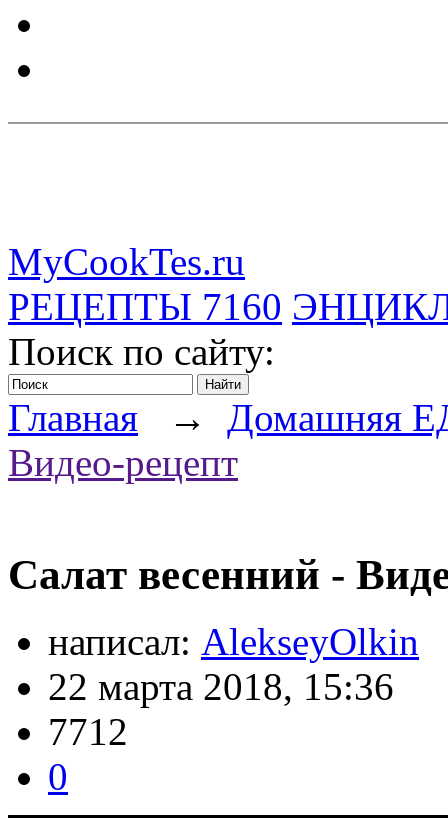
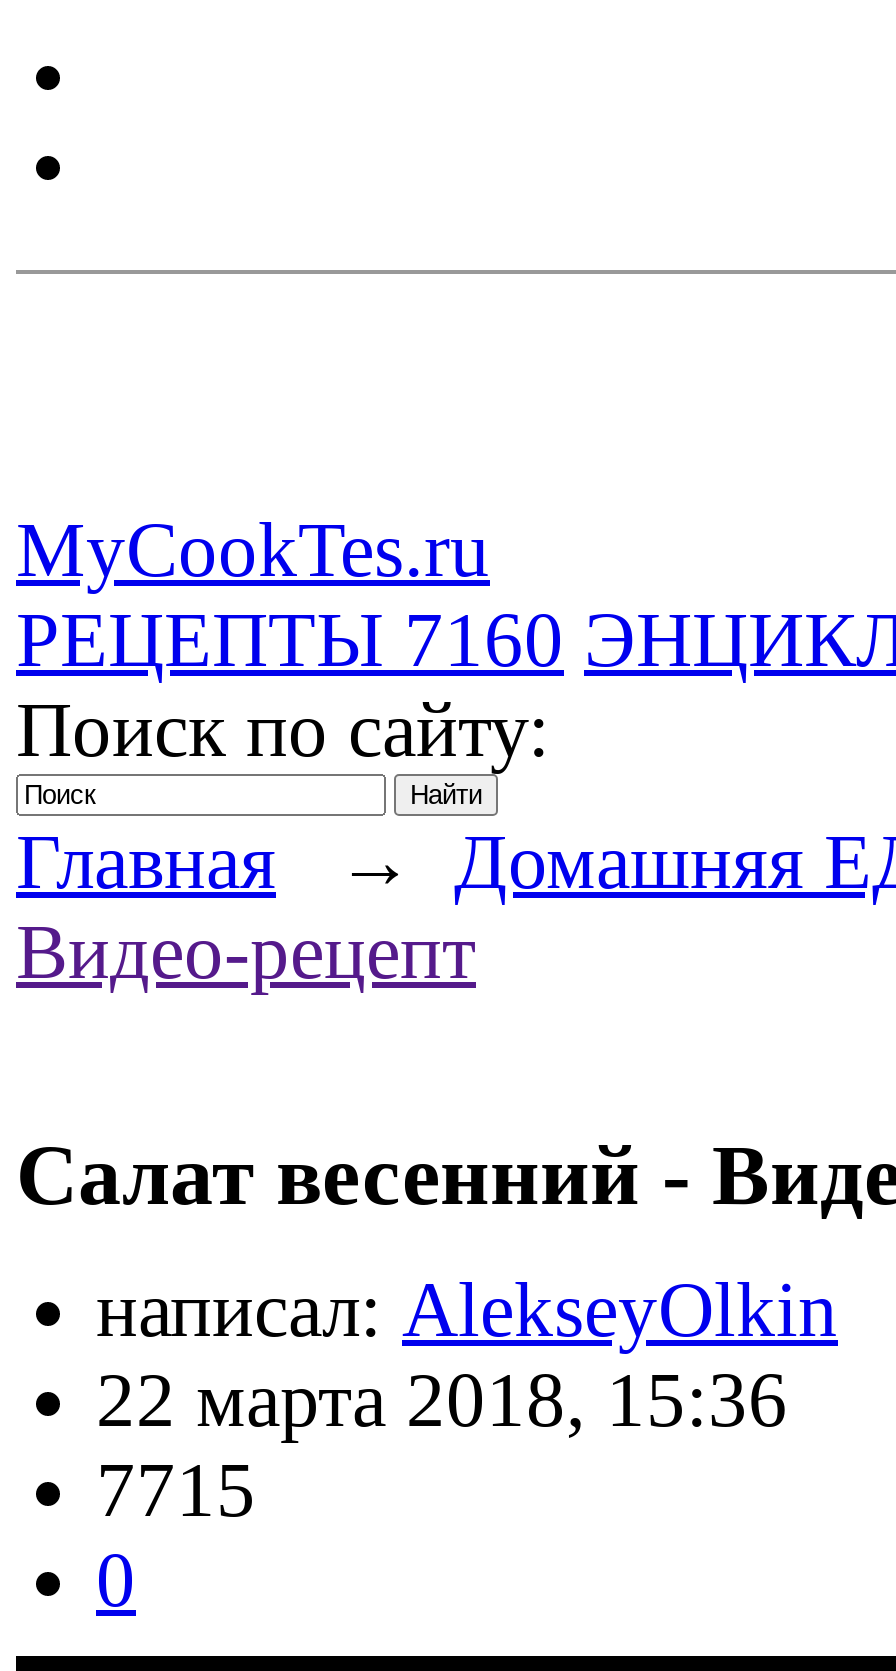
- 7712
+ 7715
